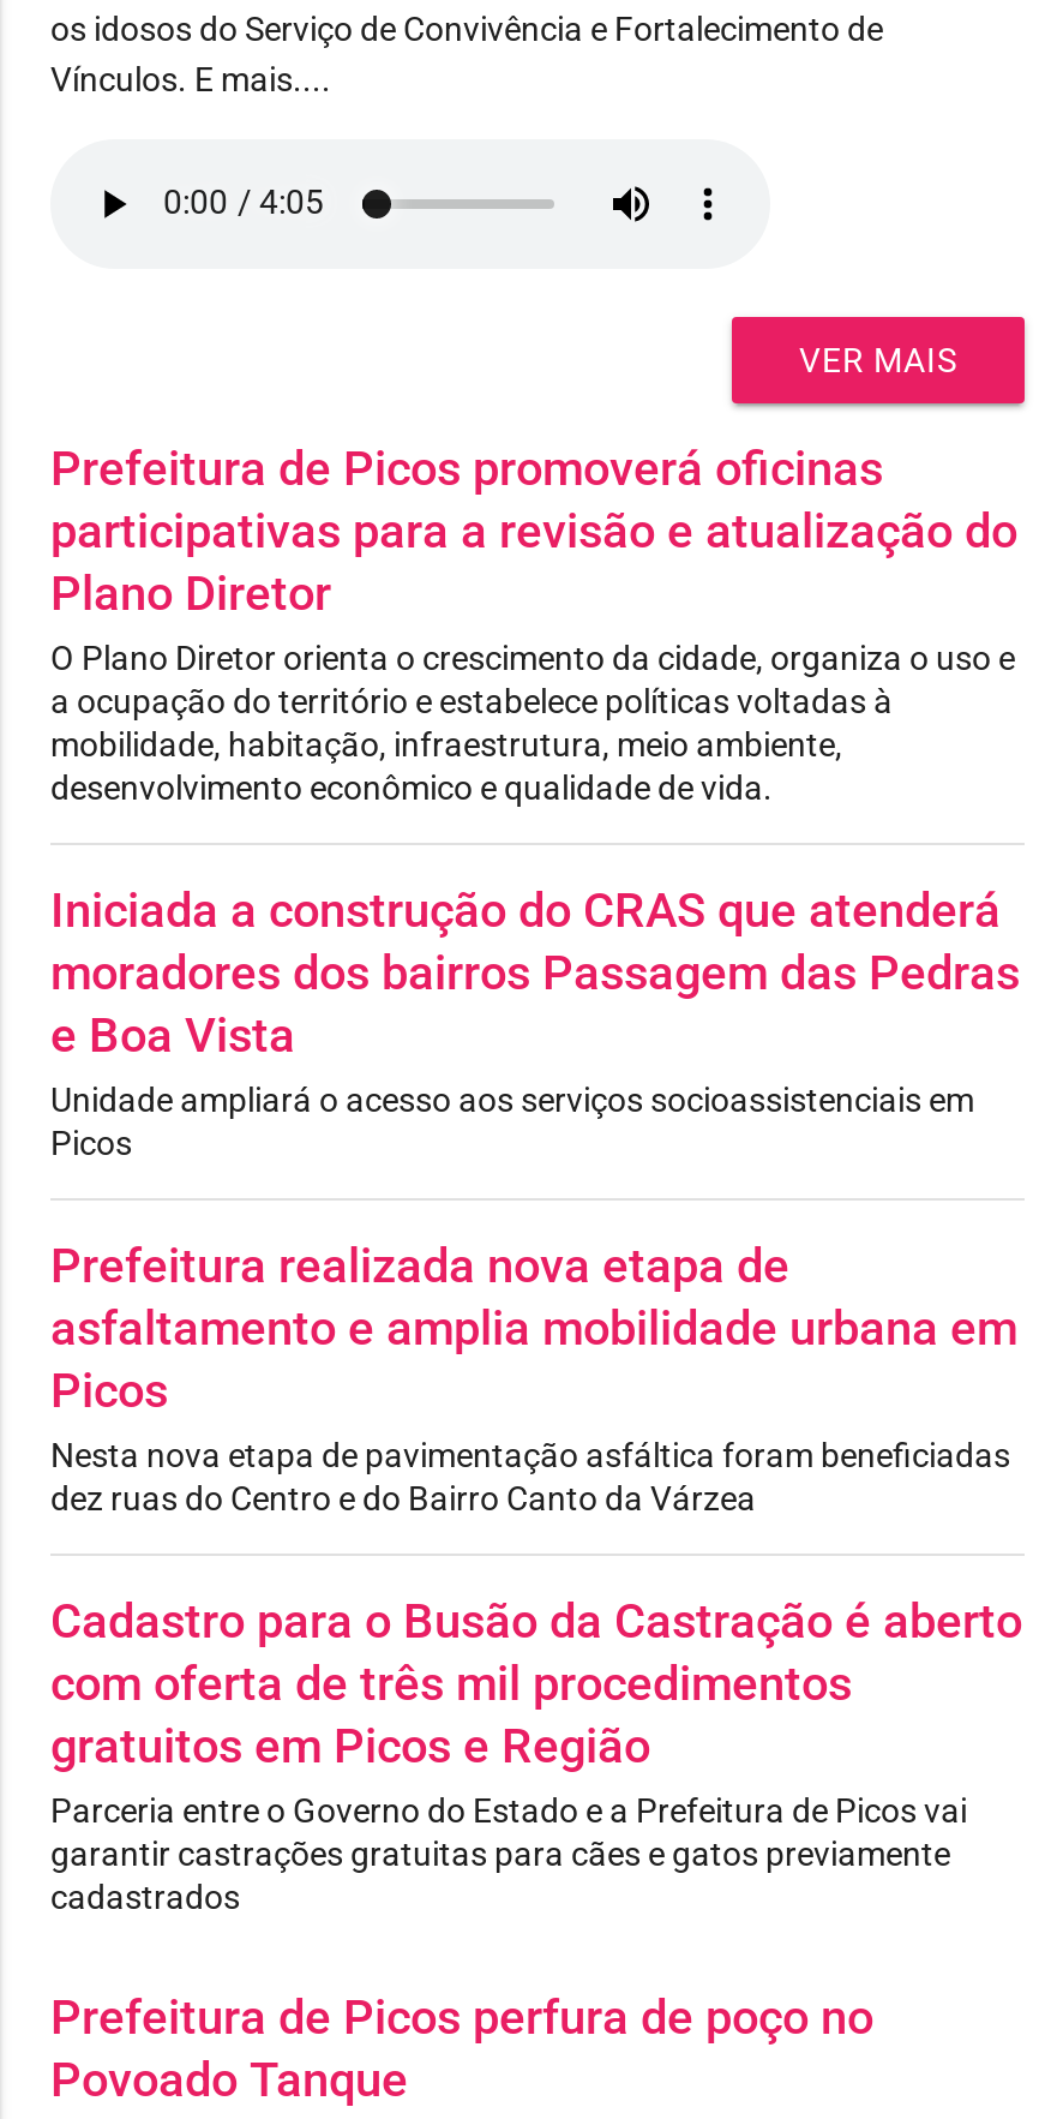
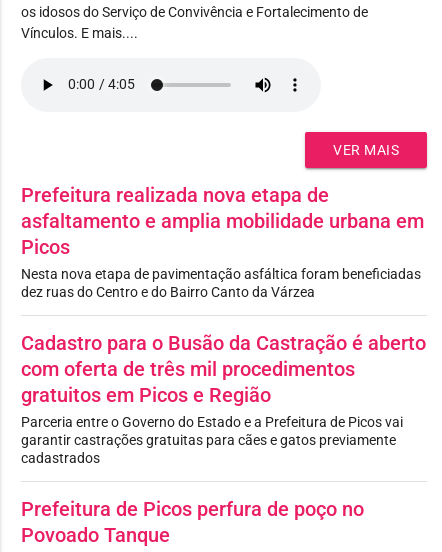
- Prefeitura de Picos promoverá oficinas
- participativas para a revisão e atualização do
- Plano Diretor
- O Plano Diretor orienta o crescimento da cidade, organiza o uso e
- a ocupação do território e estabelece políticas voltadas à
- mobilidade, habitação, infraestrutura, meio ambiente,
- desenvolvimento econômico e qualidade de vida.
- Iniciada a construção do CRAS que atenderá
- moradores dos bairros Passagem das Pedras
- e Boa Vista
- Unidade ampliará o acesso aos serviços socioassistenciais em
- Picos
